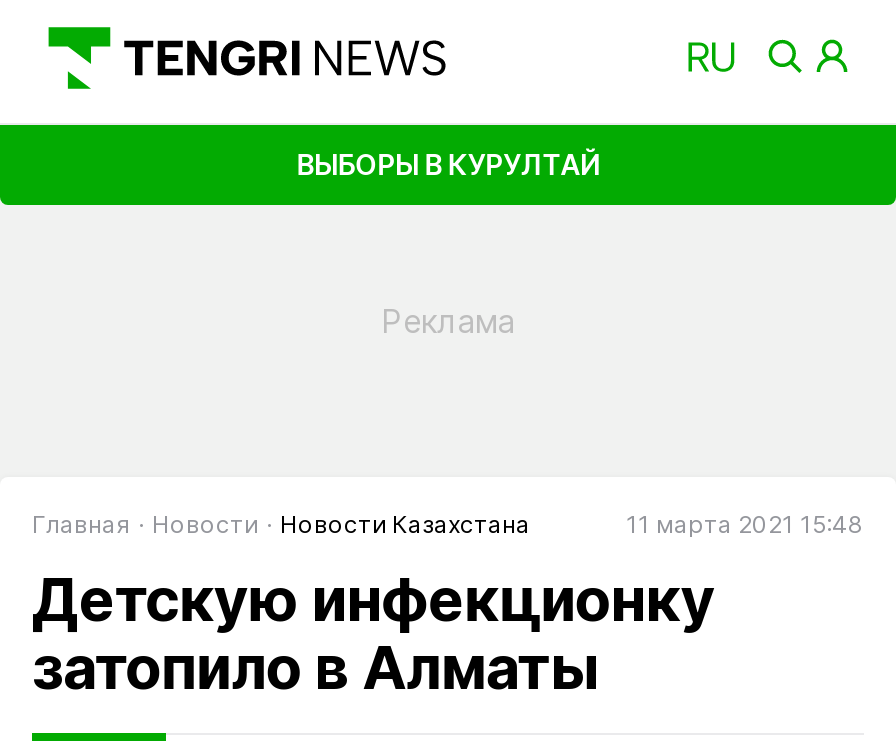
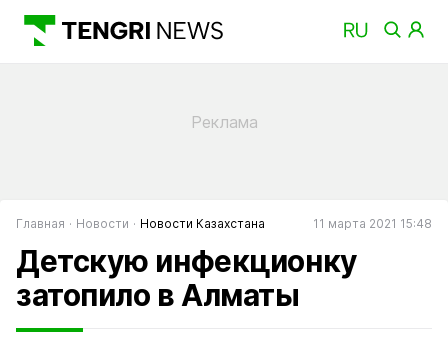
- ВЫБОРЫ В КУРУЛТАЙ
